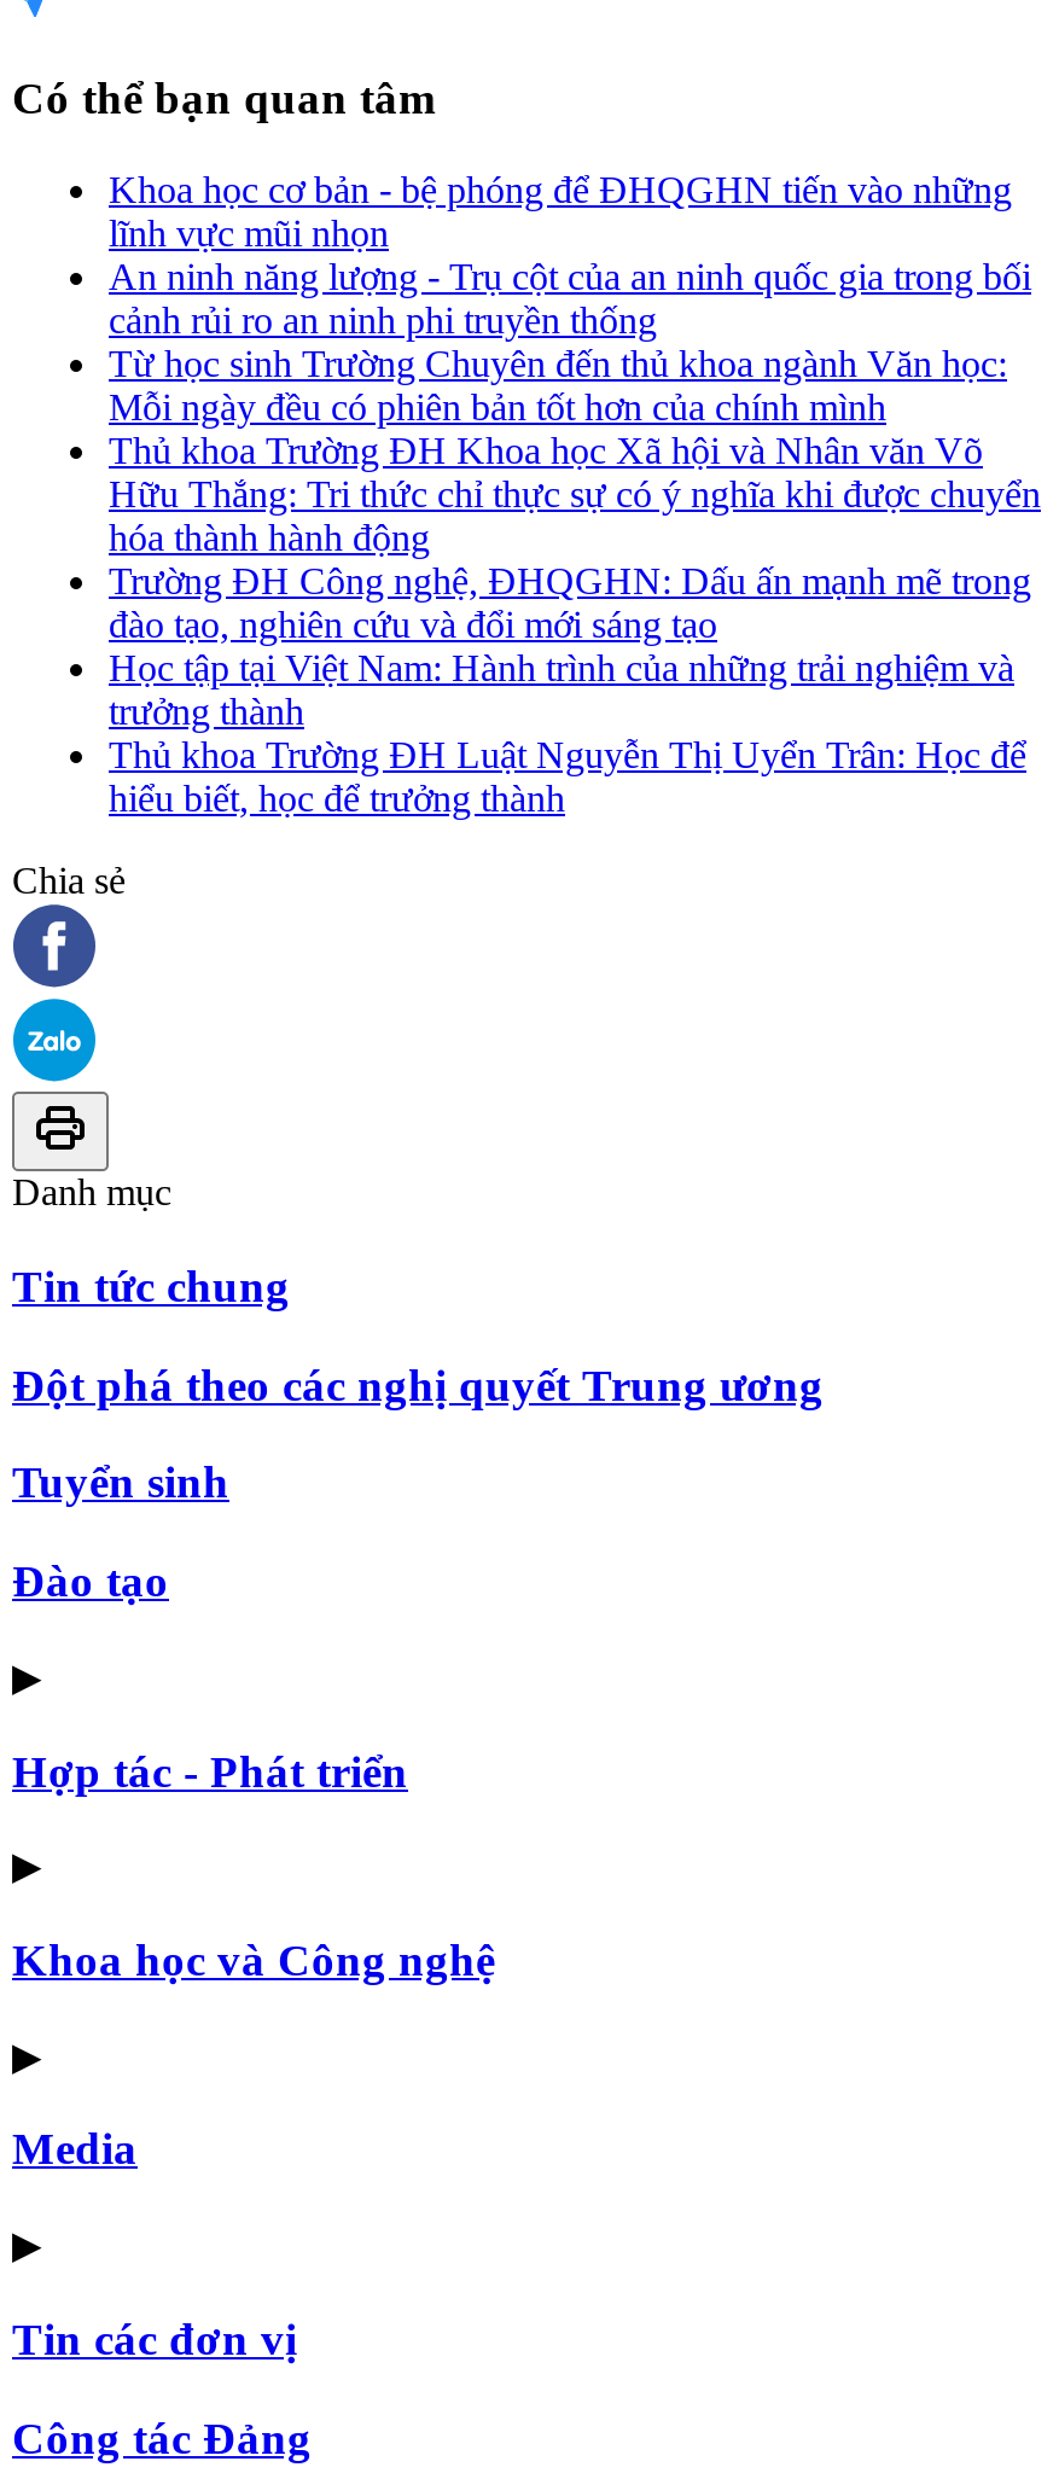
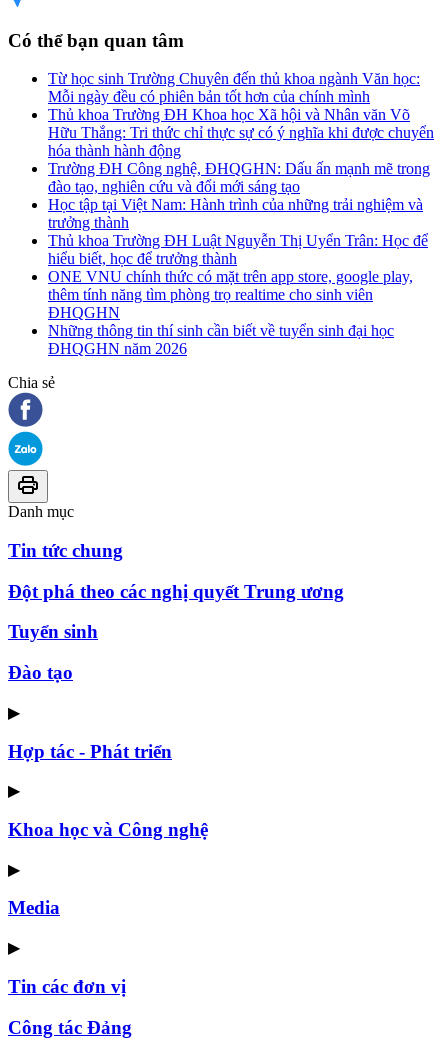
- Khoa học cơ bản - bệ phóng để ĐHQGHN tiến vào những
- lĩnh vực mũi nhọn
- An ninh năng lượng - Trụ cột của an ninh quốc gia trong bối
- cảnh rủi ro an ninh phi truyền thống

moved up: Từ học sinh Trường Chuyên đến thủ khoa ngành Văn học: | Mỗi ngày đều có phiên bản tốt hơn của chính mình | Thủ khoa Trường ĐH Khoa học Xã hội và Nhân văn Võ | ... | Thủ khoa Trường ĐH Luật Nguyễn Thị Uyển Trân: Học để | hiểu biết, học để trưởng thành

+ ONE VNU chính thức có mặt trên app store, google play,
+ thêm tính năng tìm phòng trọ realtime cho sinh viên
+ ĐHQGHN
+ Những thông tin thí sinh cần biết về tuyển sinh đại học
+ ĐHQGHN năm 2026
